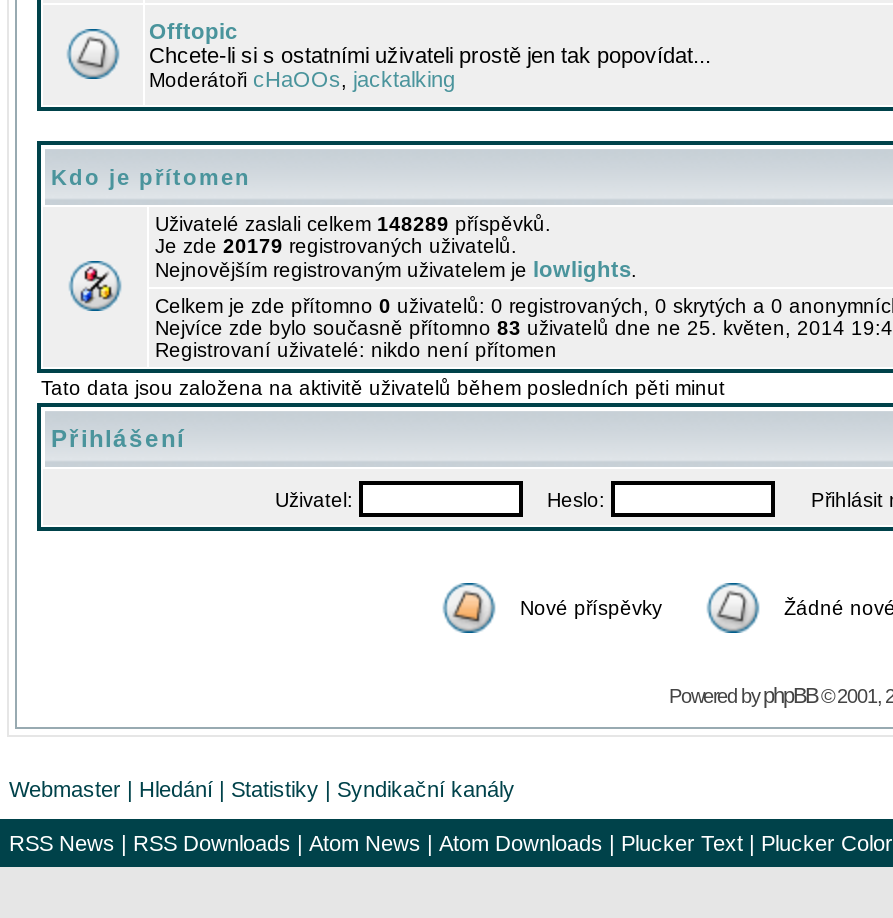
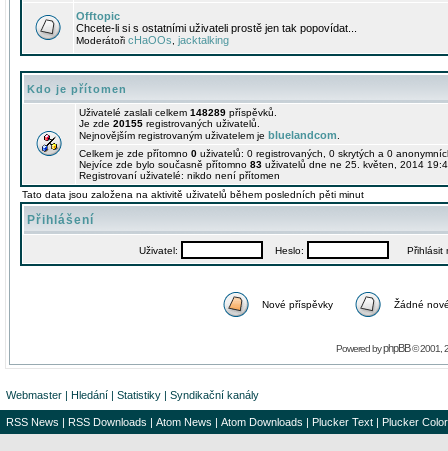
- Je zde 20179 registrovaných uživatelů.
+ Je zde 20155 registrovaných uživatelů.

- Nejnovějším registrovaným uživatelem je lowlights.
+ Nejnovějším registrovaným uživatelem je bluelandcom.
